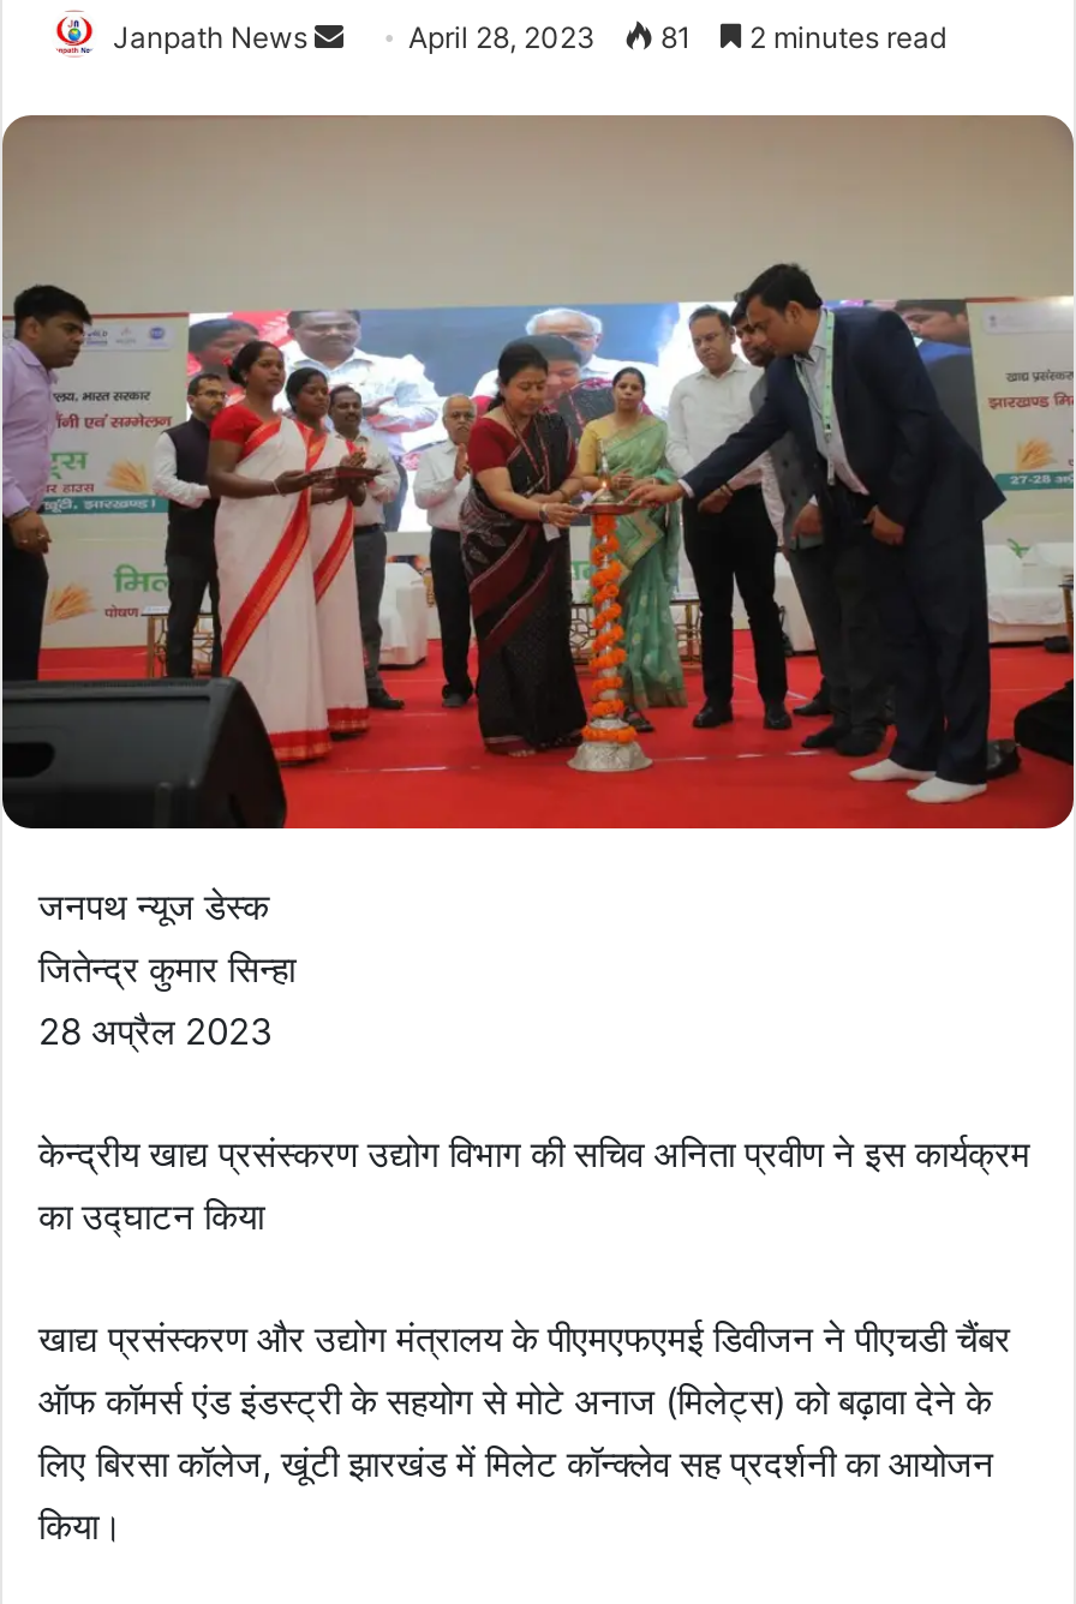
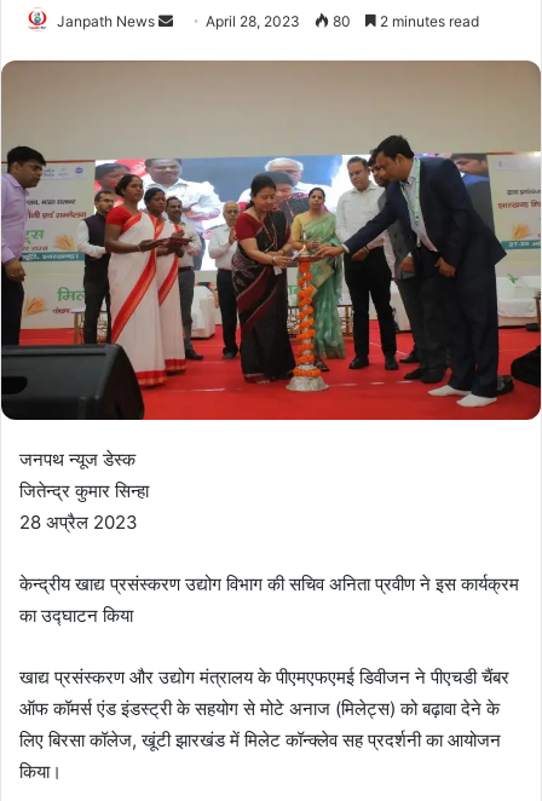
- 81
+ 80
